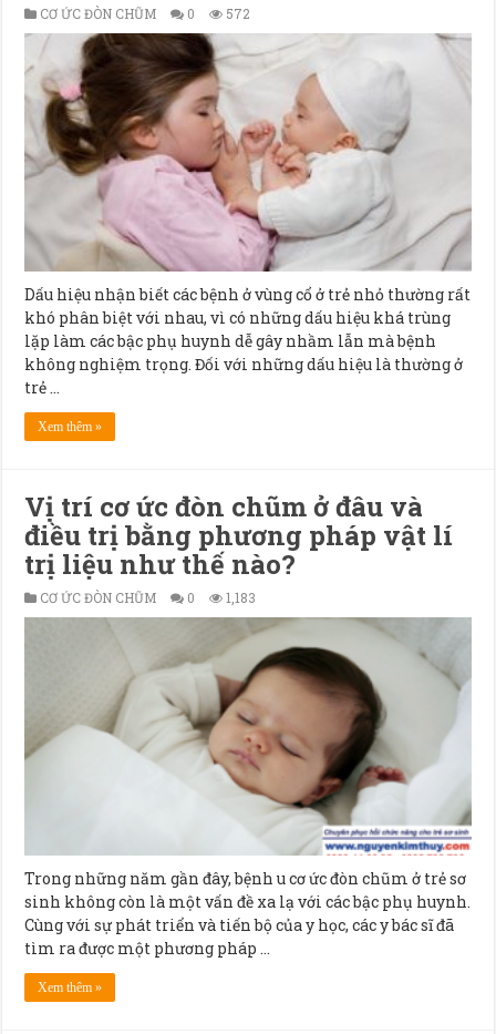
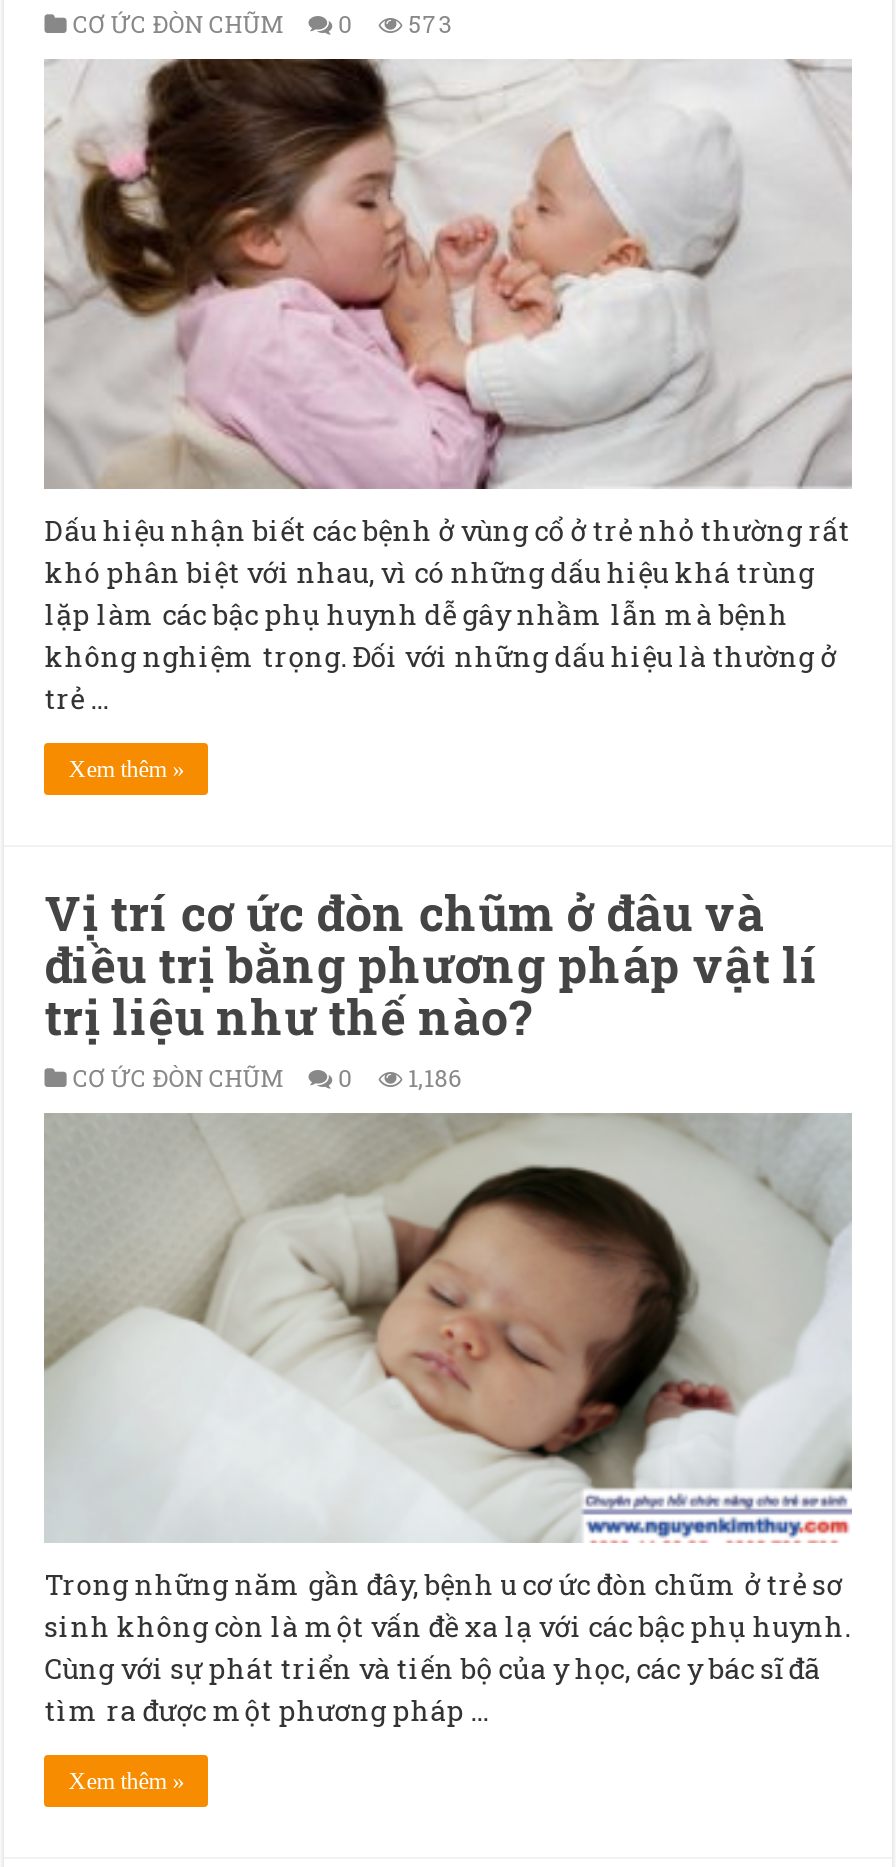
- CƠ ỨC ĐÒN CHŨM 0 572
+ CƠ ỨC ĐÒN CHŨM 0 573

- CƠ ỨC ĐÒN CHŨM 0 1,183
+ CƠ ỨC ĐÒN CHŨM 0 1,186
